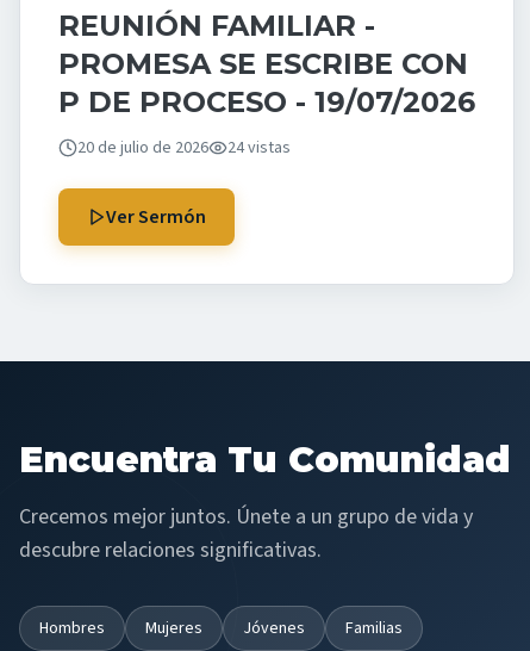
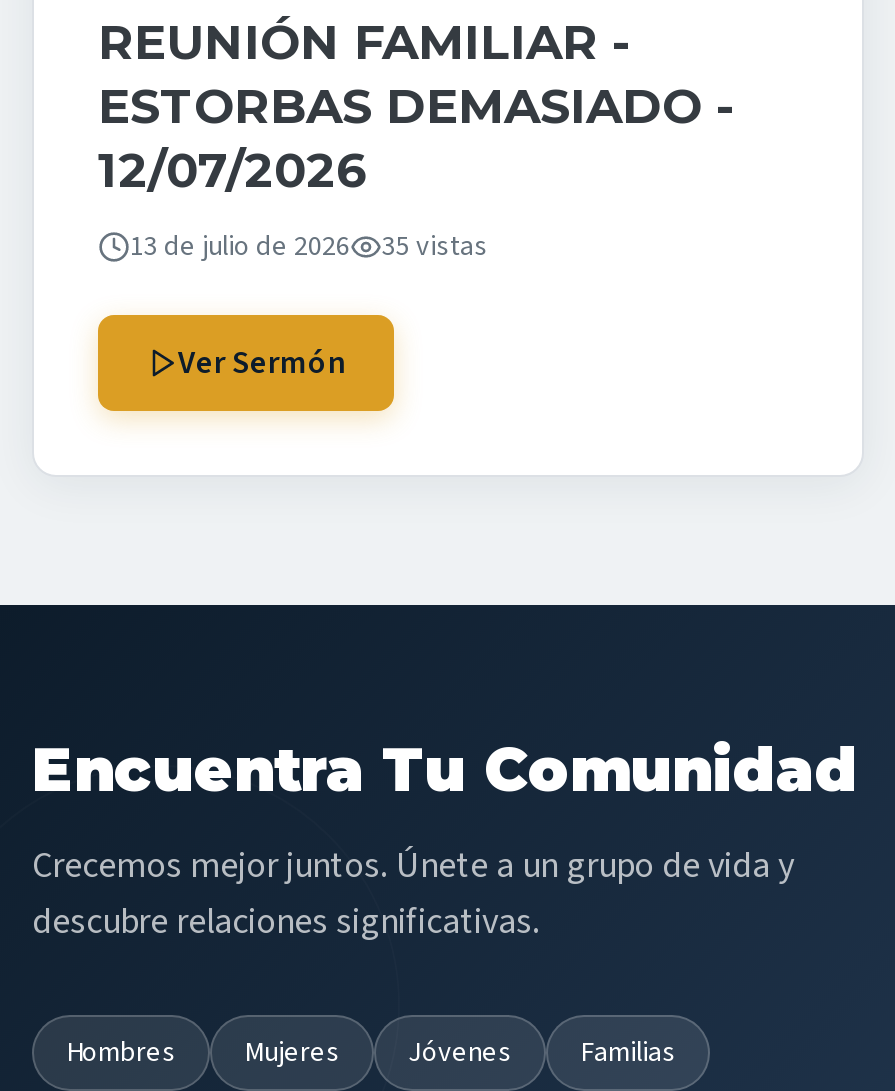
- PROMESA SE ESCRIBE CON
- P DE PROCESO - 19/07/2026
+ ESTORBAS DEMASIADO -
+ 12/07/2026

- 20 de julio de 2026
- 24 vistas
+ 13 de julio de 2026
+ 35 vistas
